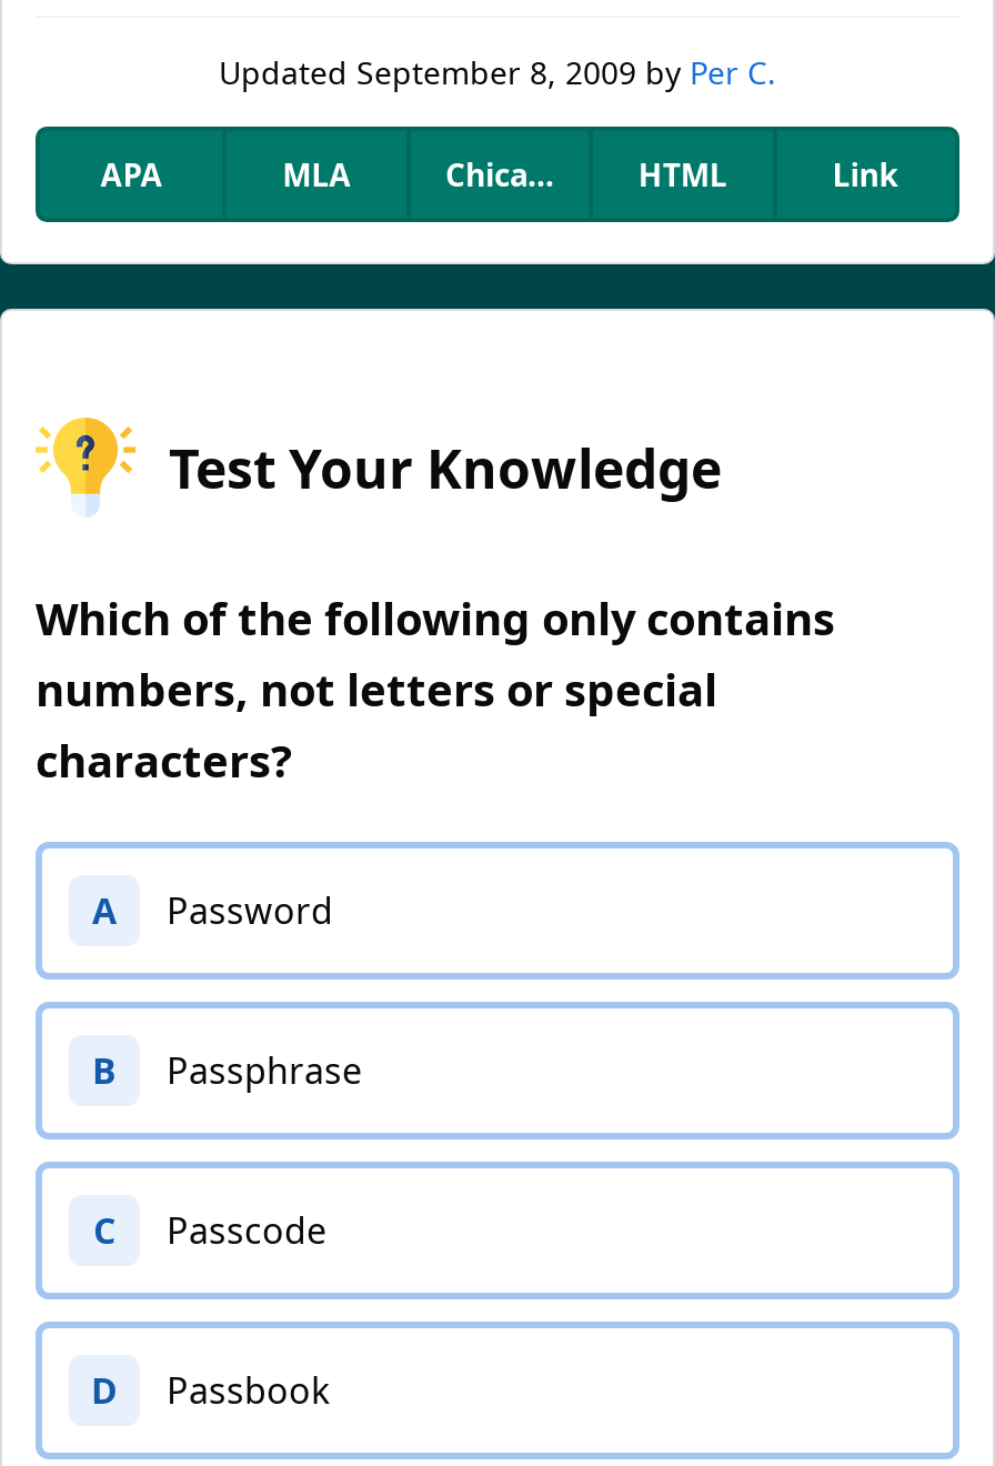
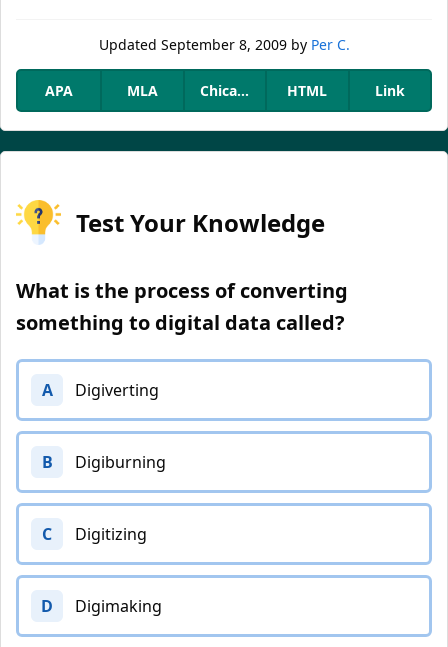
- Which of the following only contains
- numbers, not letters or special
- characters?
+ What is the process of converting
+ something to digital data called?

- Password
+ Digiverting

- Passphrase
+ Digiburning

- Passcode
+ Digitizing

- Passbook
+ Digimaking
